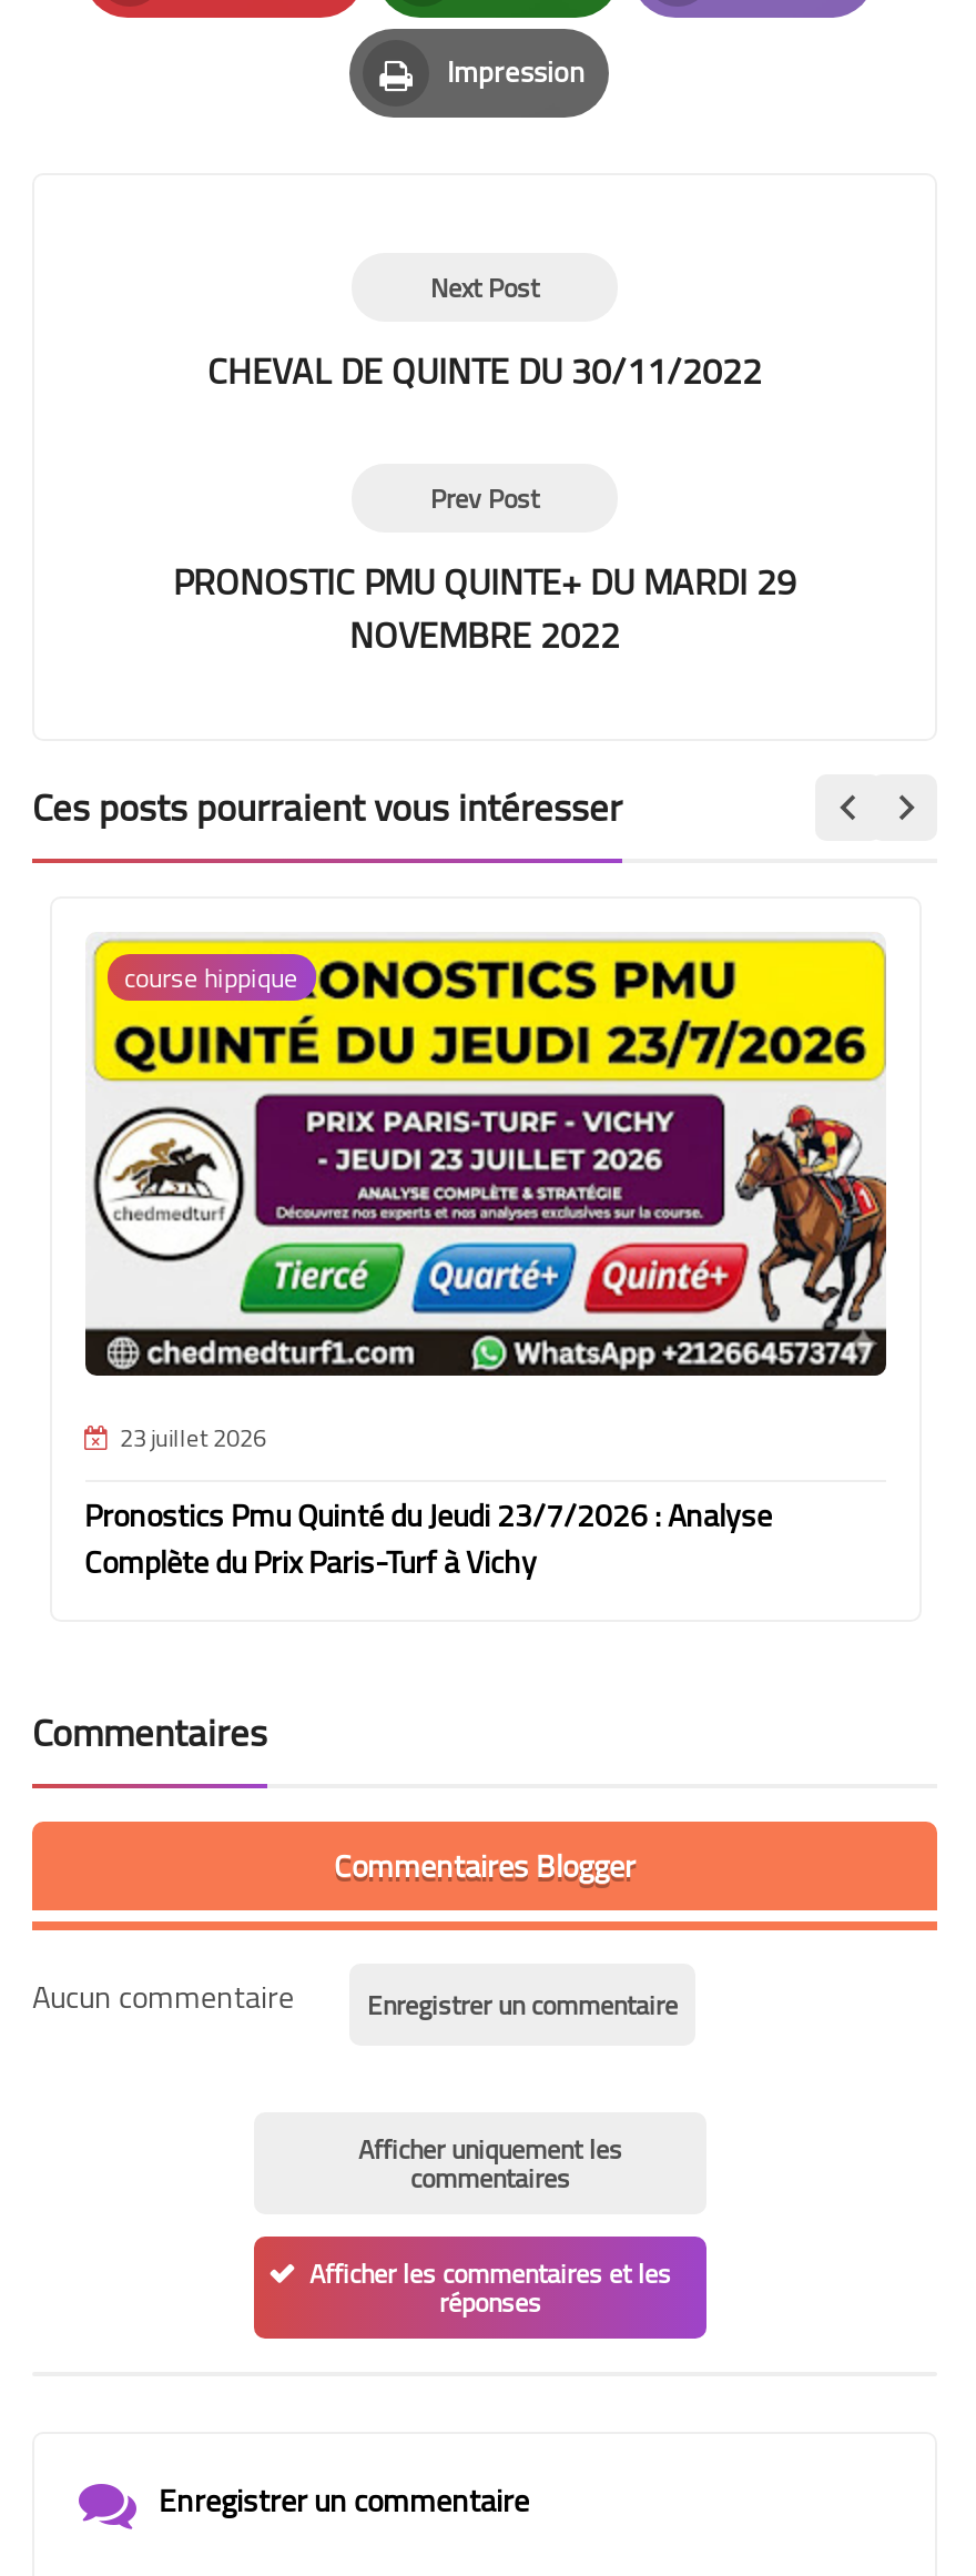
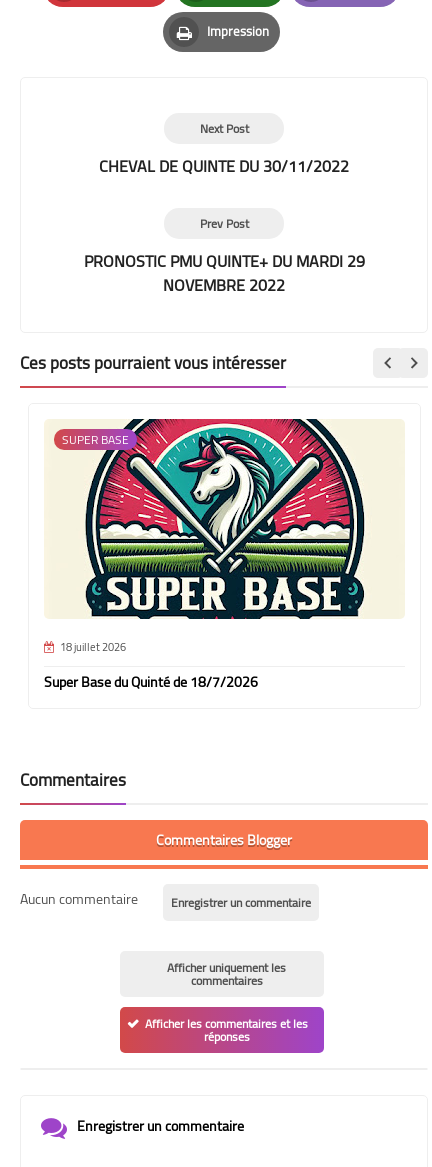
- [image]
- course hippique
+ [image]
+ SUPER BASE

- 23 juillet 2026
+ 18 juillet 2026

- Pronostics Pmu Quinté du Jeudi 23/7/2026 : Analyse
- Complète du Prix Paris-Turf à Vichy
+ Super Base du Quinté de 18/7/2026
